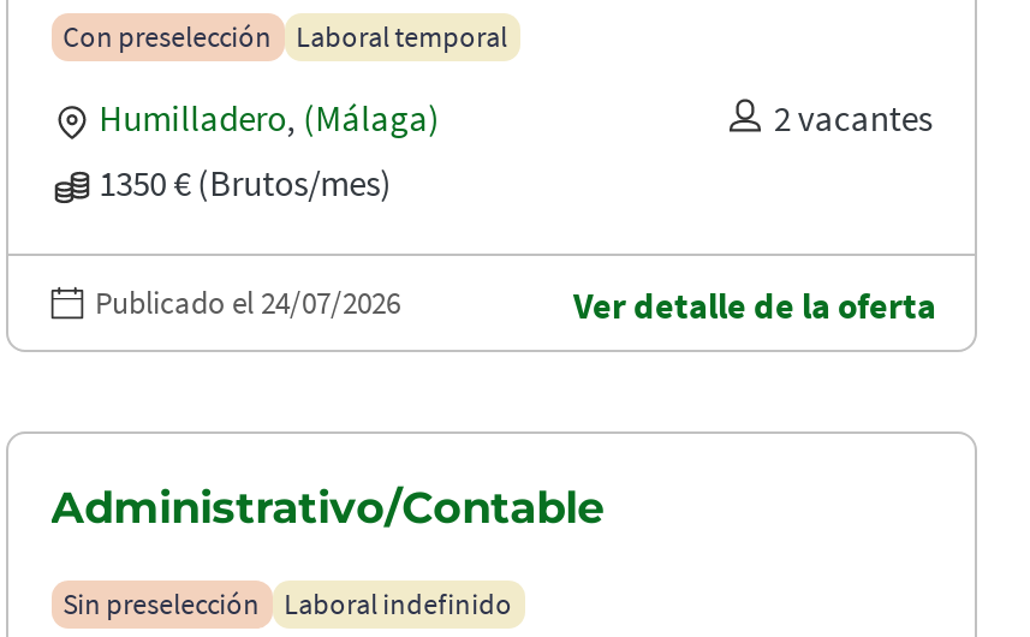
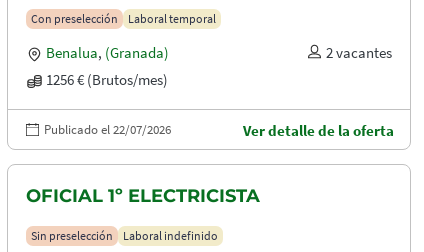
- Humilladero, (Málaga)
+ Benalua, (Granada)

- 1350 € (Brutos/mes)
+ 1256 € (Brutos/mes)

- Publicado el 24/07/2026
+ Publicado el 22/07/2026

- Administrativo/Contable
+ OFICIAL 1º ELECTRICISTA
